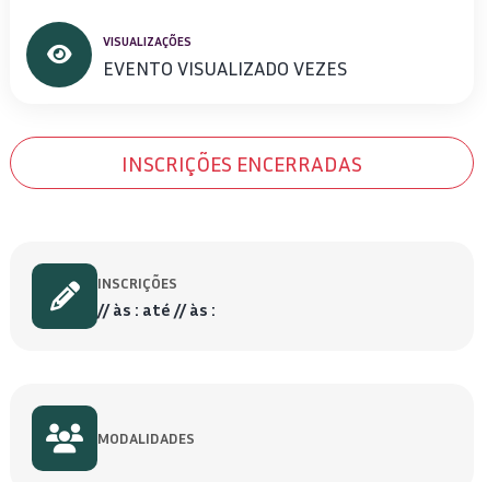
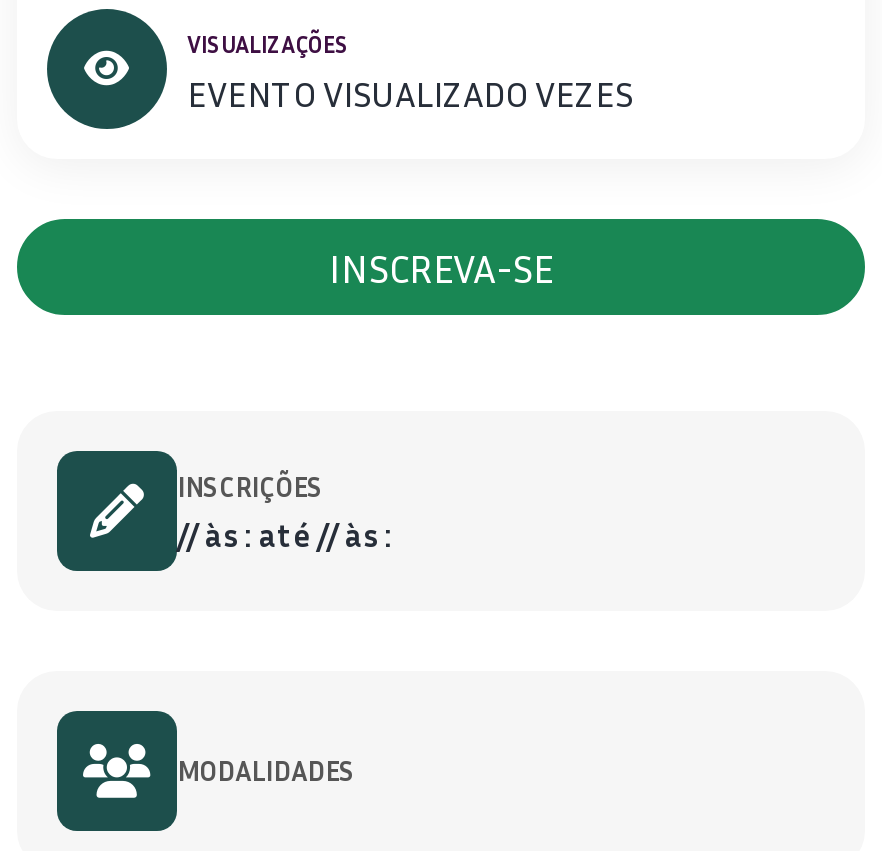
- INSCRIÇÕES ENCERRADAS
+ INSCREVA-SE
